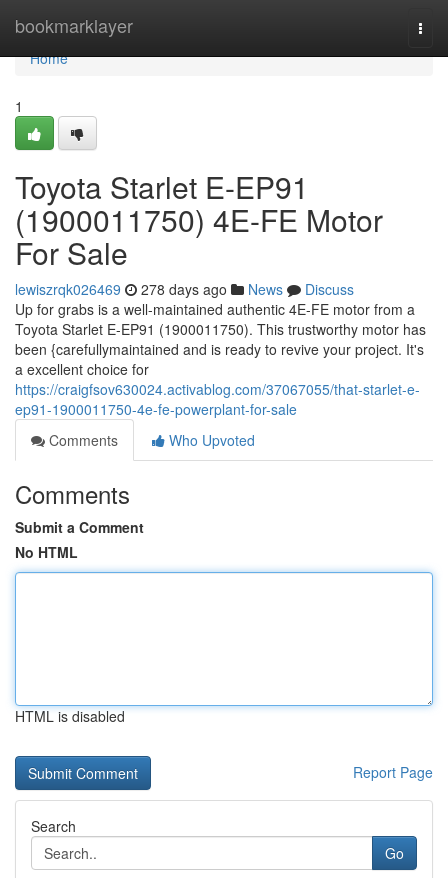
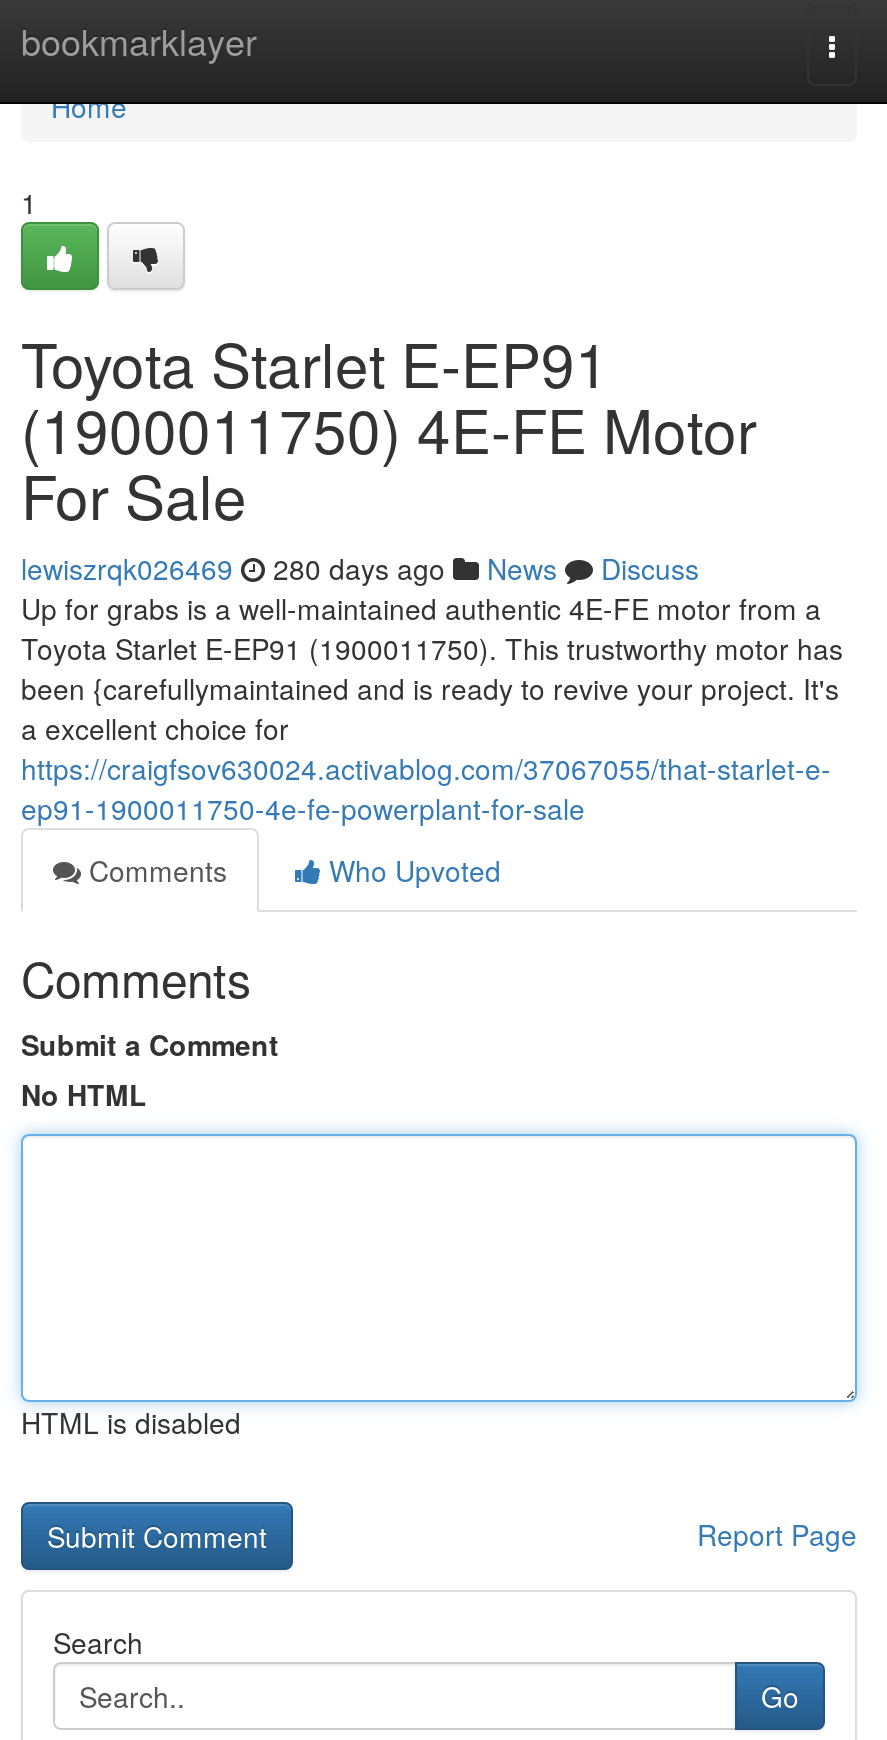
- lewiszrqk026469 278 days ago News Discuss
+ lewiszrqk026469 280 days ago News Discuss
